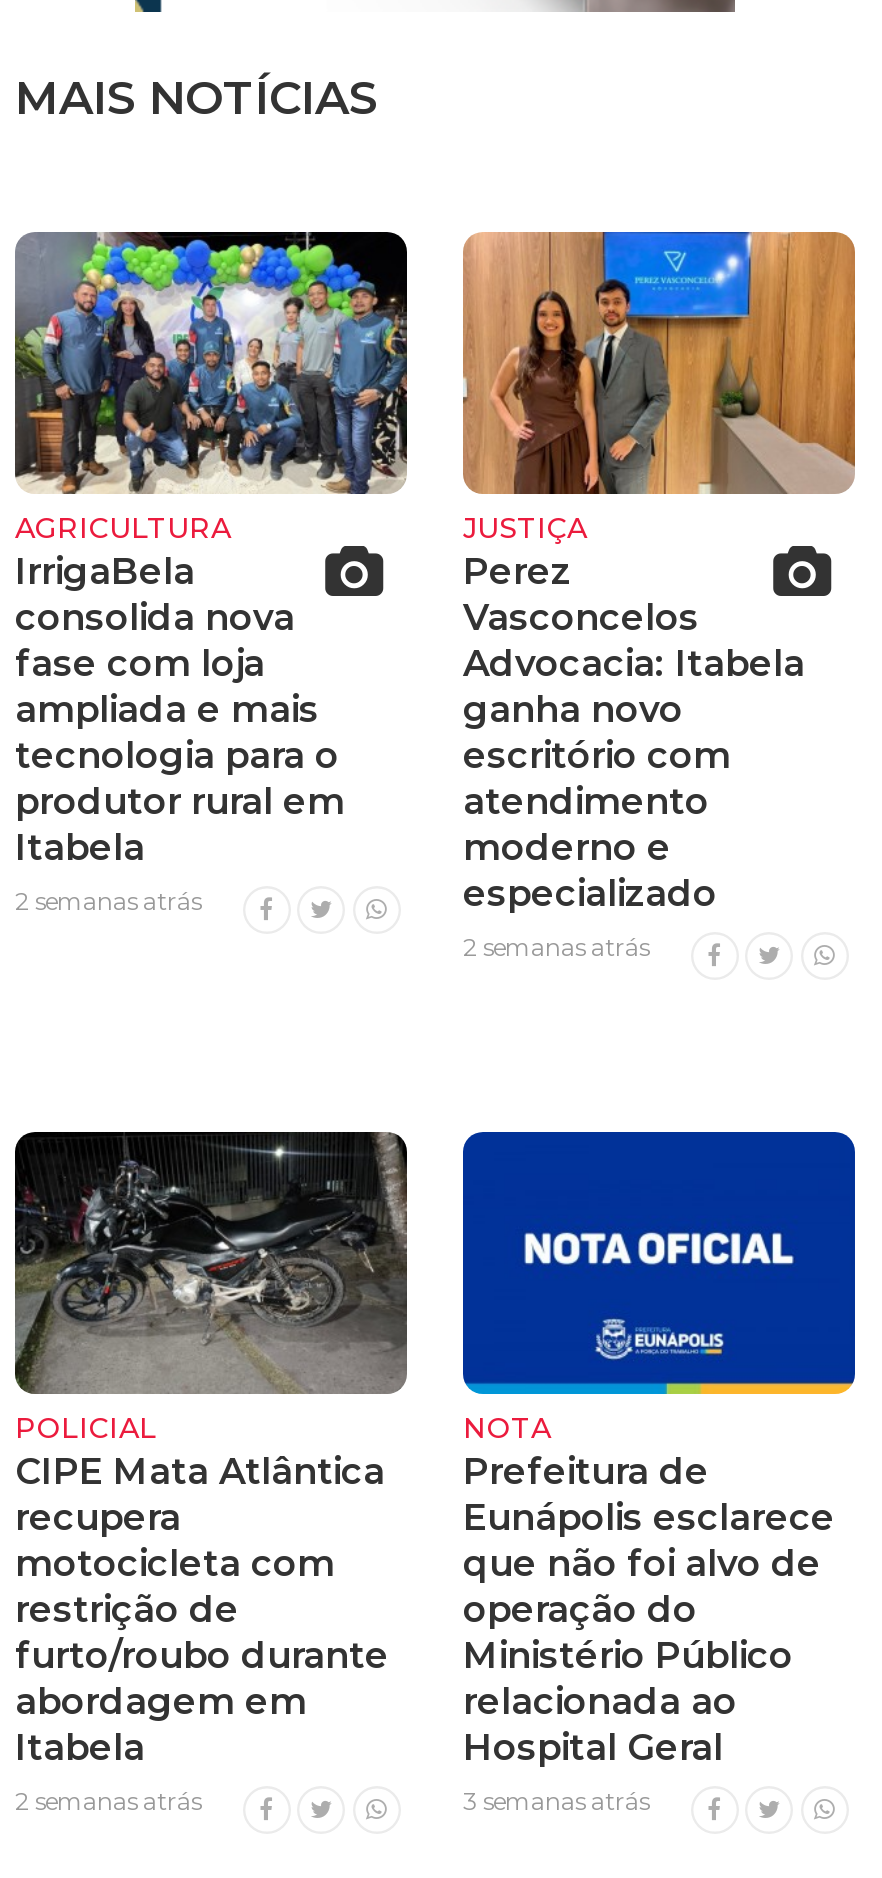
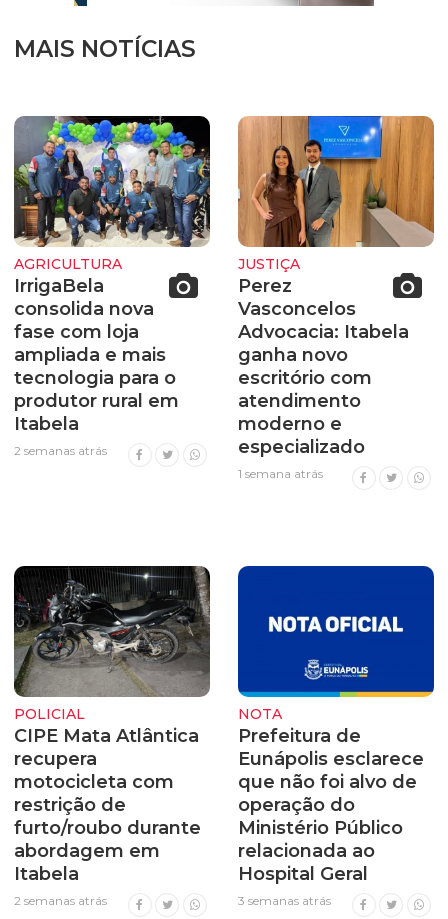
- 2 semanas atrás
+ 1 semana atrás
